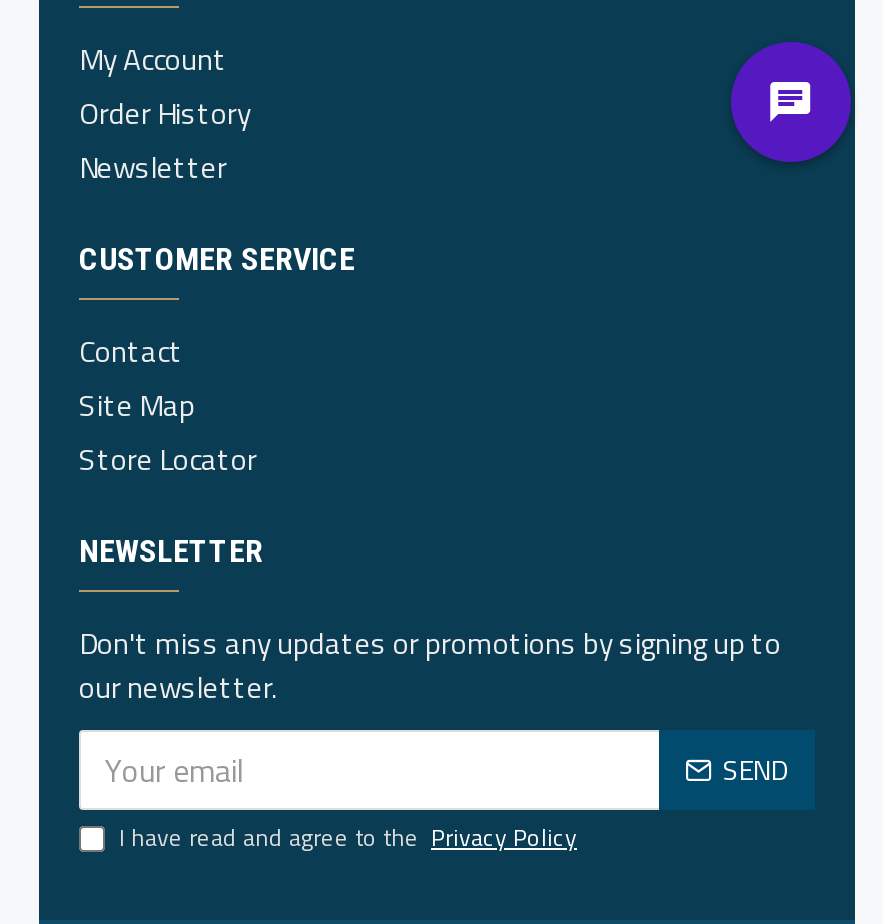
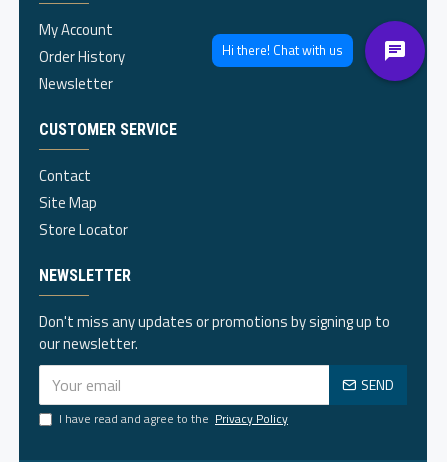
+ [image]
